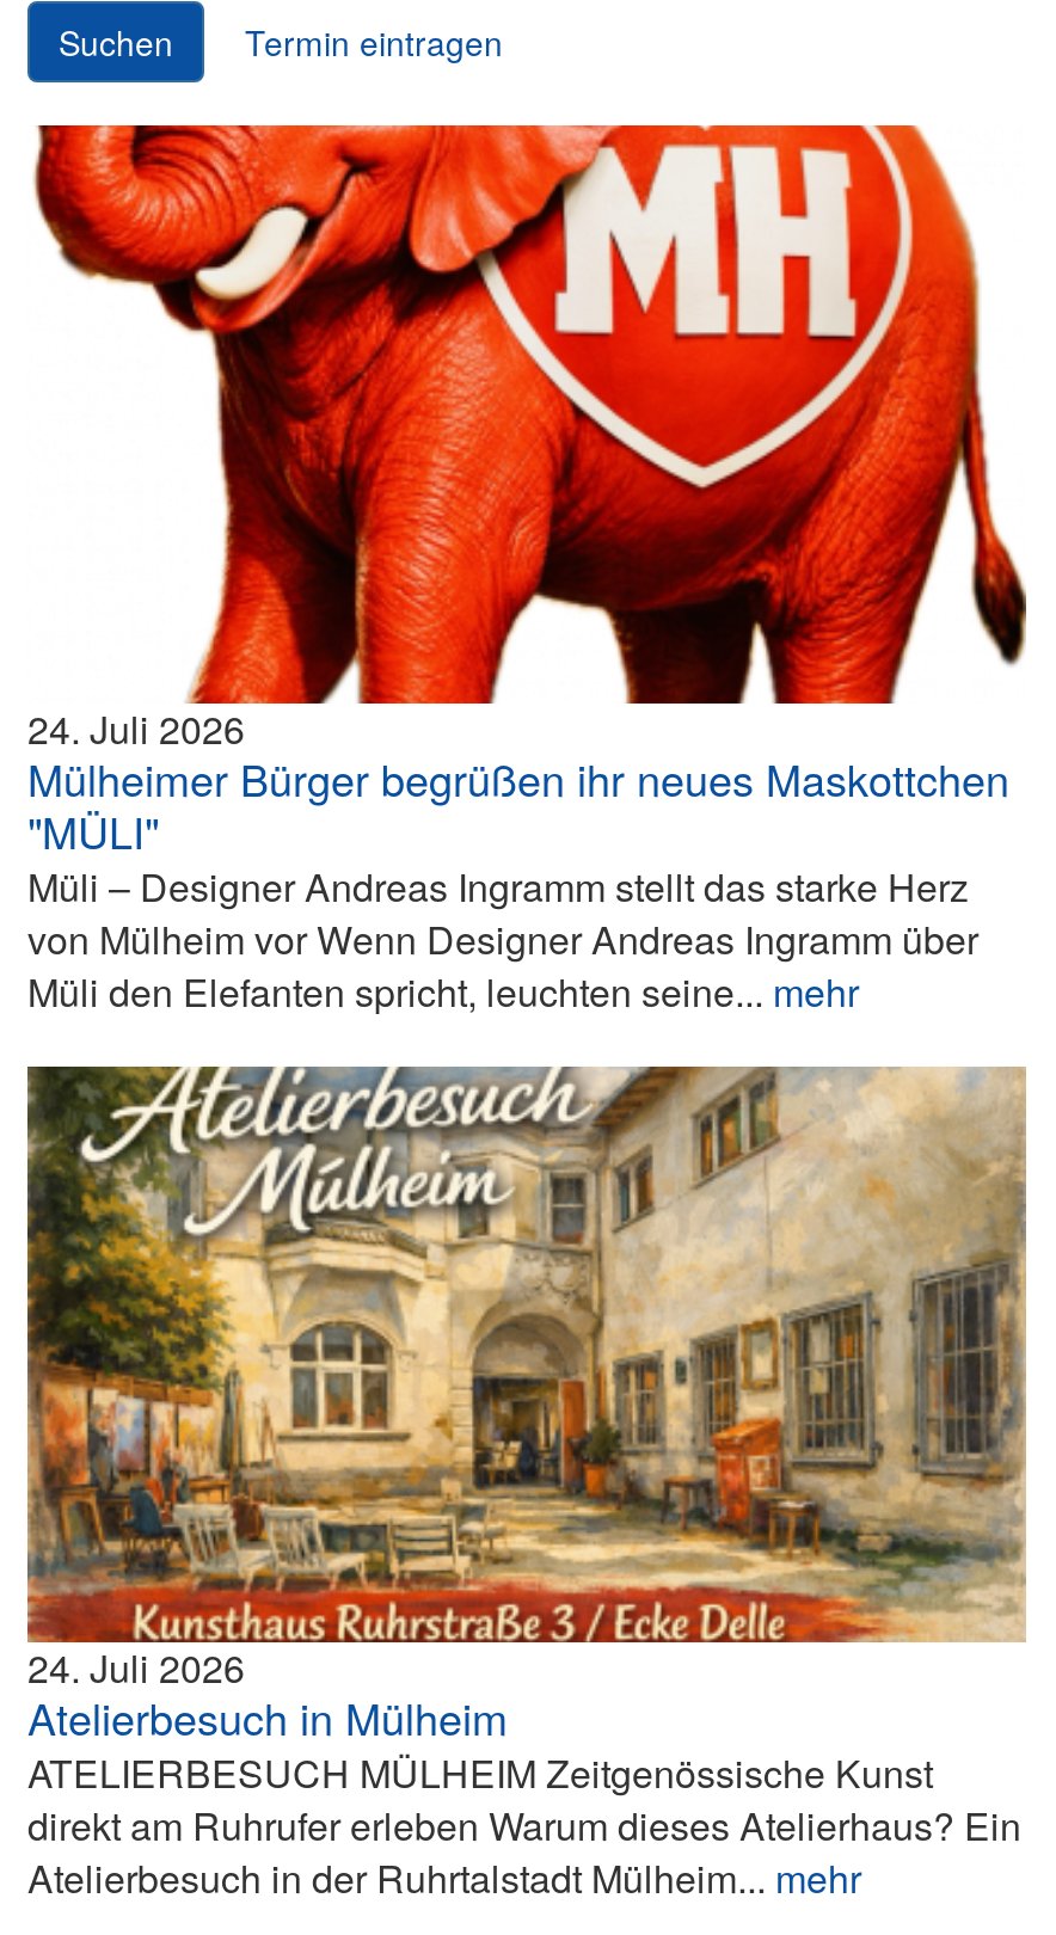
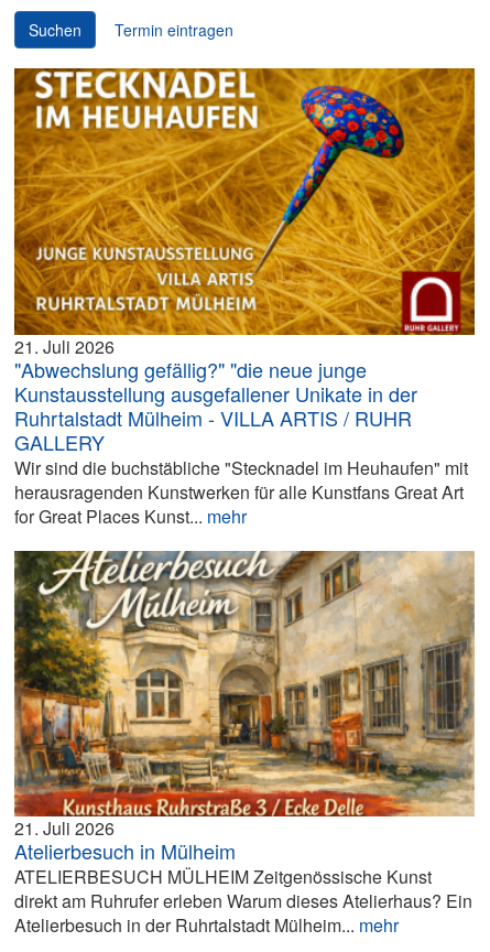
- [image]
- 24. Juli 2026
- Mülheimer Bürger begrüßen ihr neues Maskottchen
- "MÜLI"
- Müli – Designer Andreas Ingramm stellt das starke Herz
- von Mülheim vor Wenn Designer Andreas Ingramm über
- Müli den Elefanten spricht, leuchten seine... mehr
+ [image]
+ 21. Juli 2026
+ "Abwechslung gefällig?" "die neue junge
+ Kunstausstellung ausgefallener Unikate in der
+ Ruhrtalstadt Mülheim - VILLA ARTIS / RUHR
+ GALLERY
+ Wir sind die buchstäbliche "Stecknadel im Heuhaufen" mit
+ herausragenden Kunstwerken für alle Kunstfans Great Art
+ for Great Places Kunst... mehr

- 24. Juli 2026
+ 21. Juli 2026
